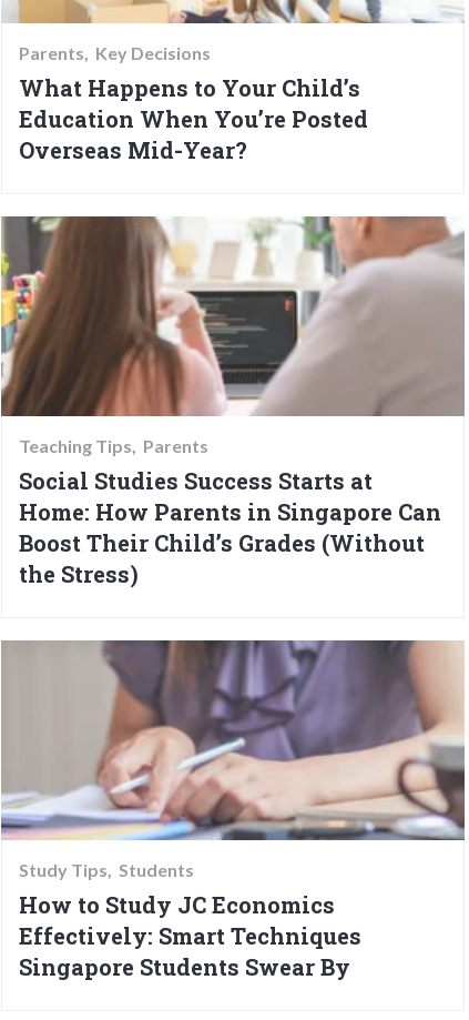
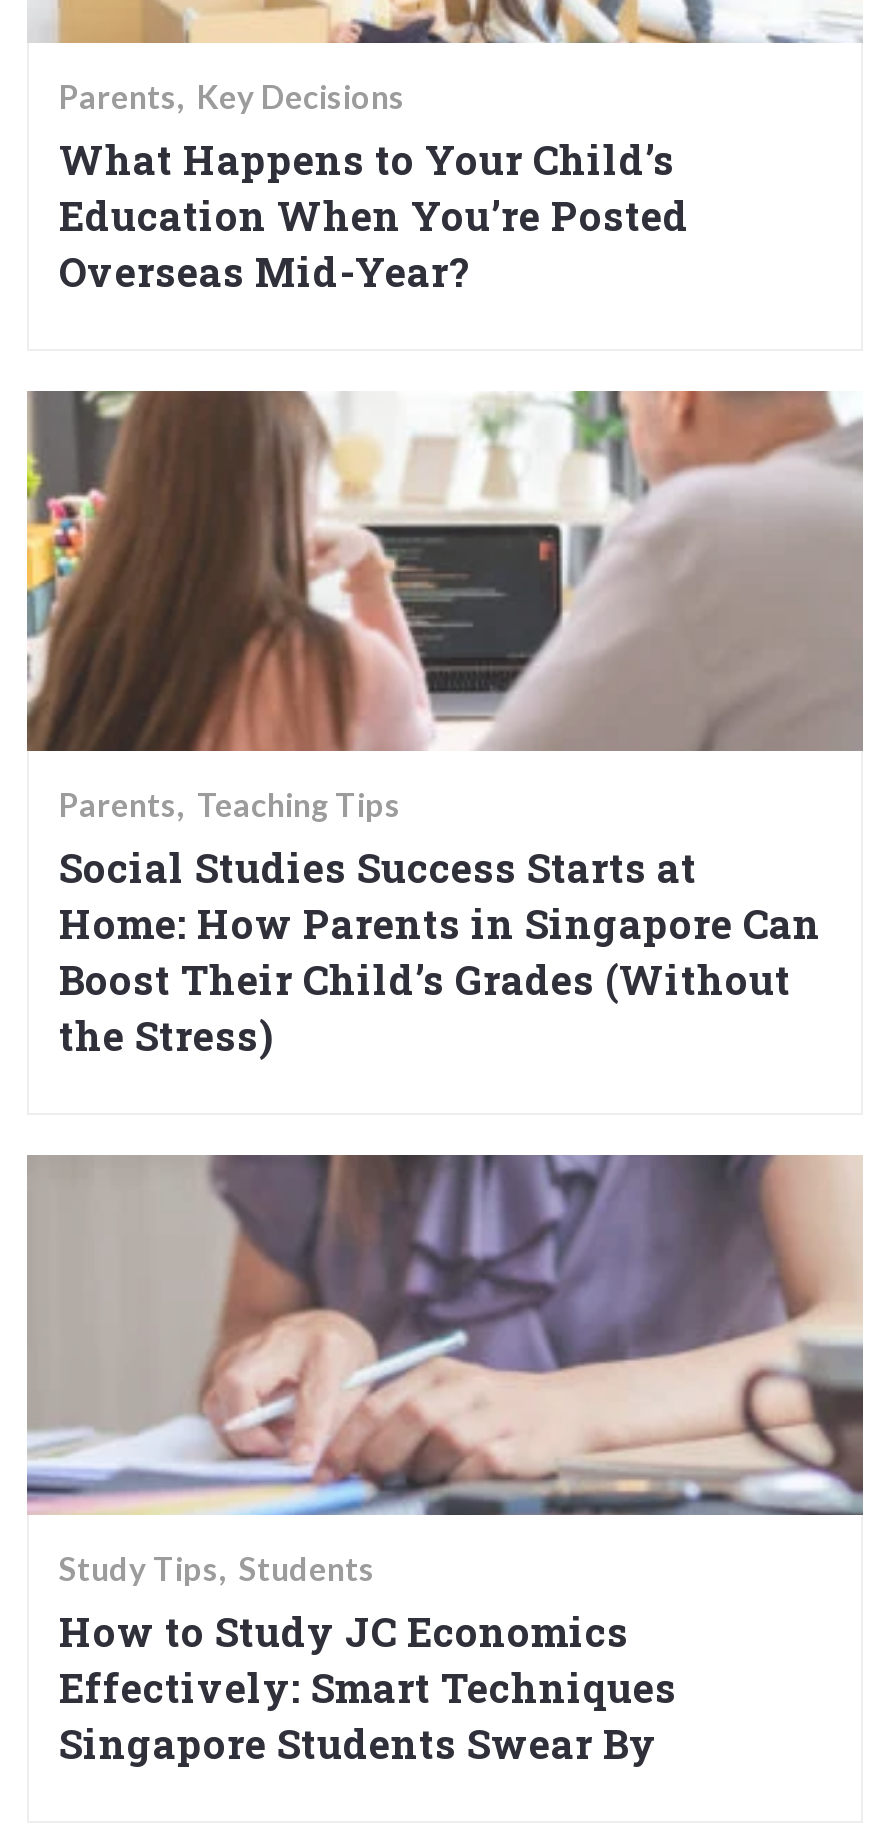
- Teaching Tips Parents
+ Parents Teaching Tips
